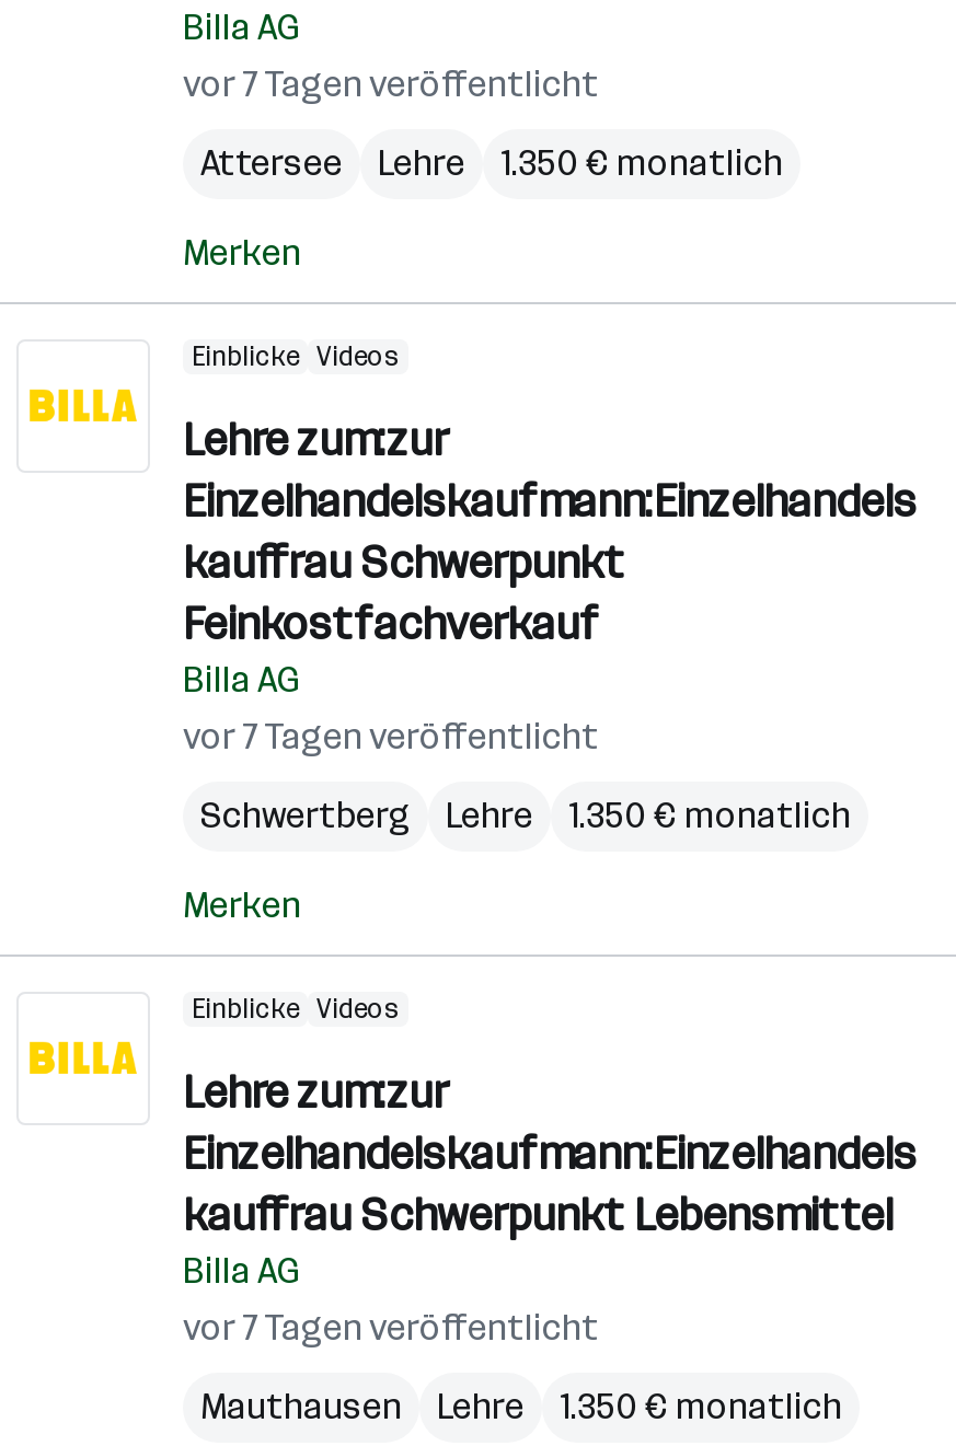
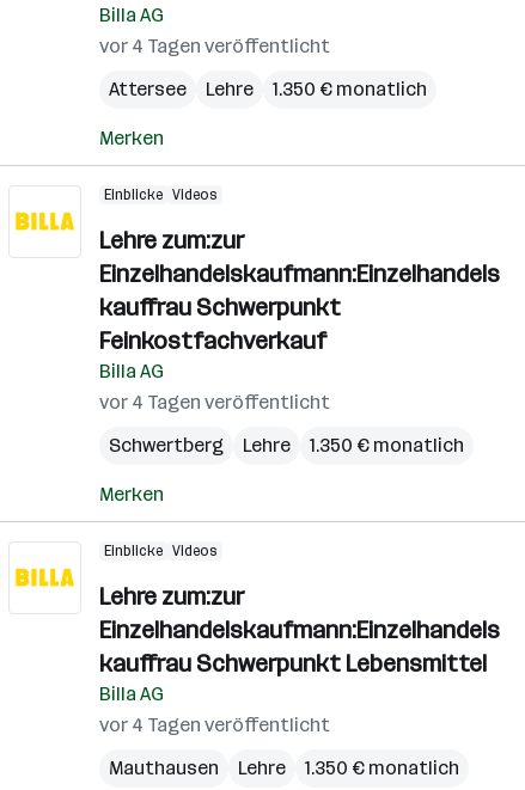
- vor 7 Tagen veröffentlicht
+ vor 4 Tagen veröffentlicht

- vor 7 Tagen veröffentlicht
+ vor 4 Tagen veröffentlicht

- vor 7 Tagen veröffentlicht
+ vor 4 Tagen veröffentlicht
